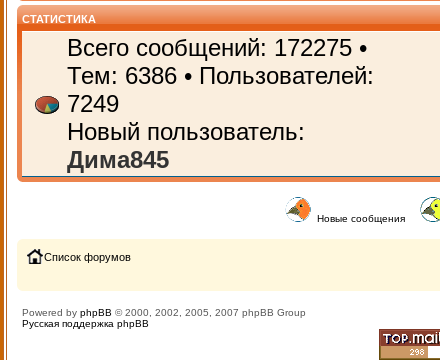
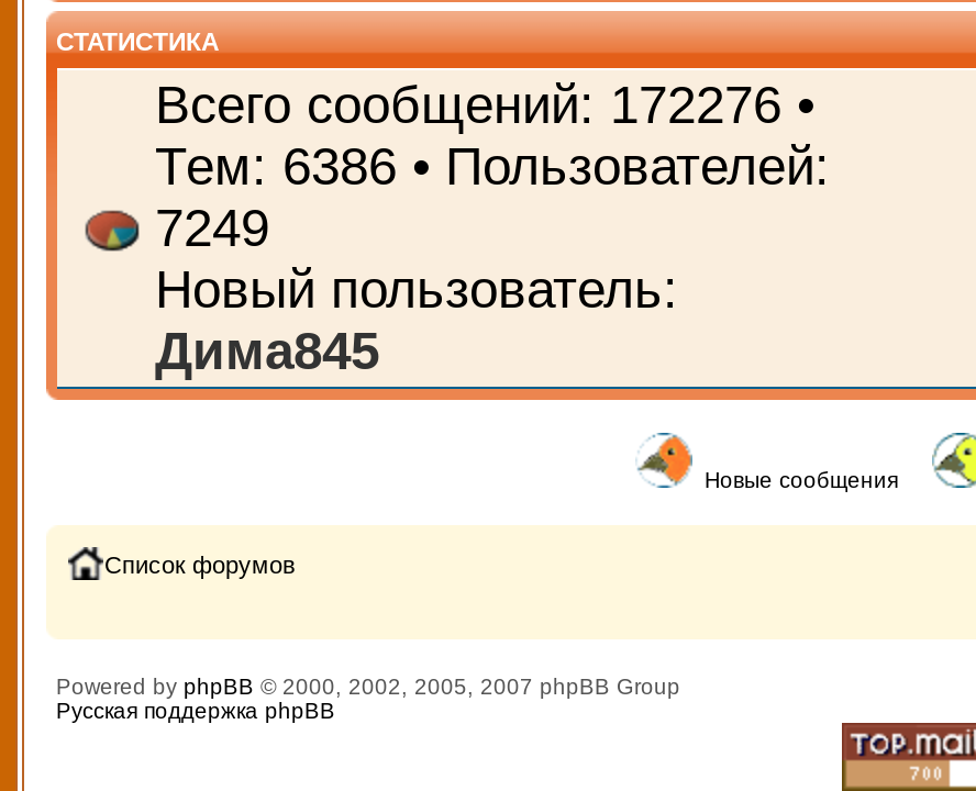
- Всего сообщений: 172275 •
+ Всего сообщений: 172276 •
